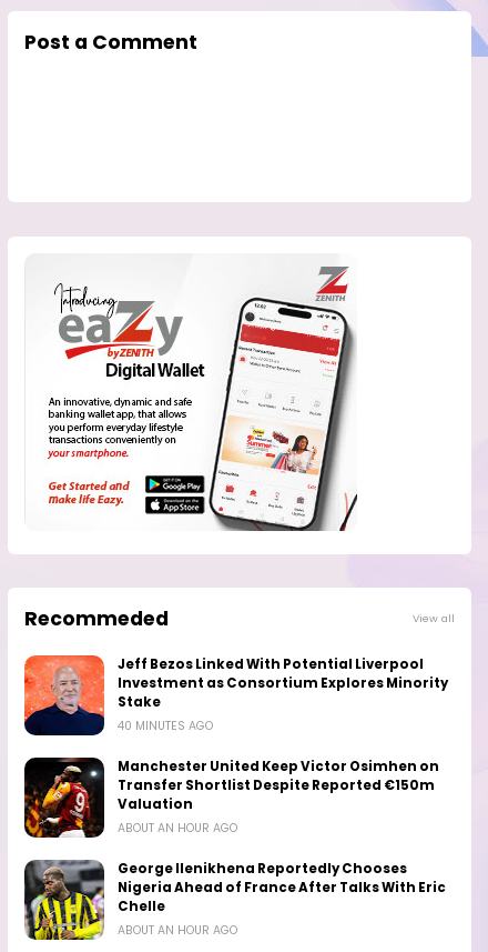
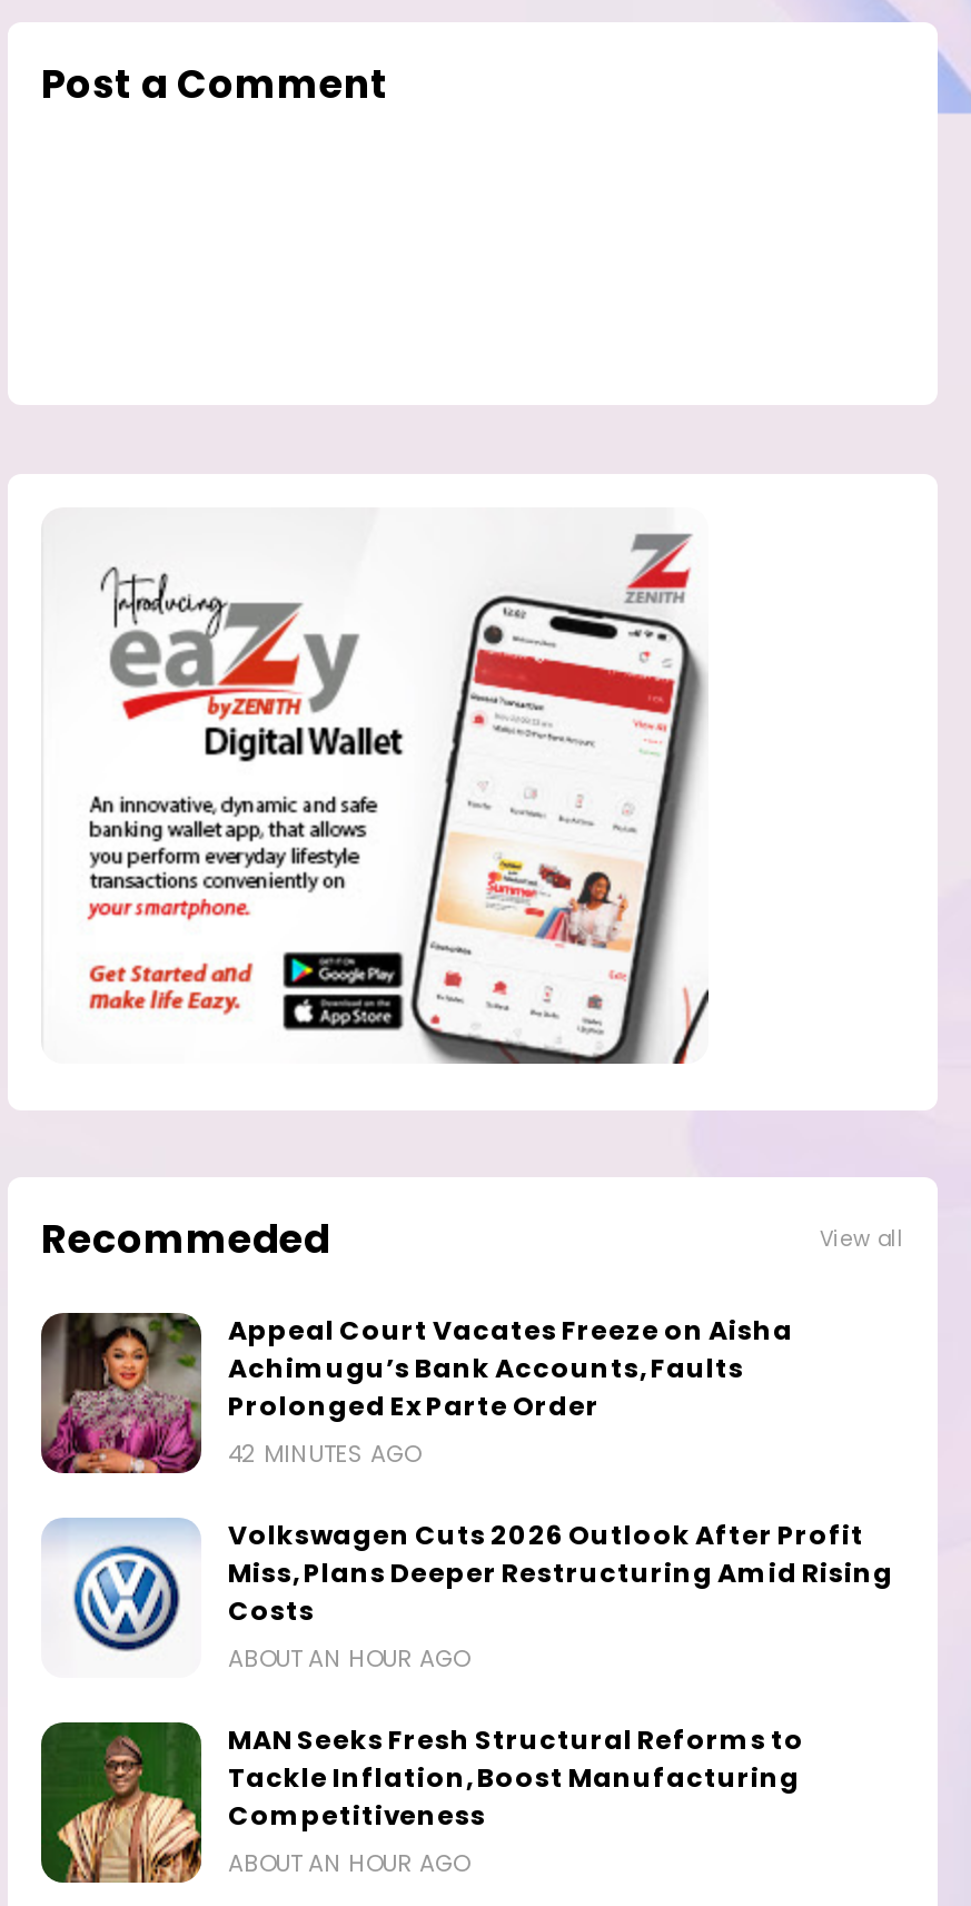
- [image]
- Jeff Bezos Linked With Potential Liverpool
- Investment as Consortium Explores Minority
- Stake
- 40 MINUTES AGO
+ [image]
+ Appeal Court Vacates Freeze on Aisha
+ Achimugu’s Bank Accounts, Faults
+ Prolonged Ex Parte Order
+ 42 MINUTES AGO

- [image]
- Manchester United Keep Victor Osimhen on
- Transfer Shortlist Despite Reported €150m
- Valuation
+ [image]
+ Volkswagen Cuts 2026 Outlook After Profit
+ Miss, Plans Deeper Restructuring Amid Rising
+ Costs

- [image]
- George Ilenikhena Reportedly Chooses
- Nigeria Ahead of France After Talks With Eric
- Chelle
+ [image]
+ MAN Seeks Fresh Structural Reforms to
+ Tackle Inflation, Boost Manufacturing
+ Competitiveness
